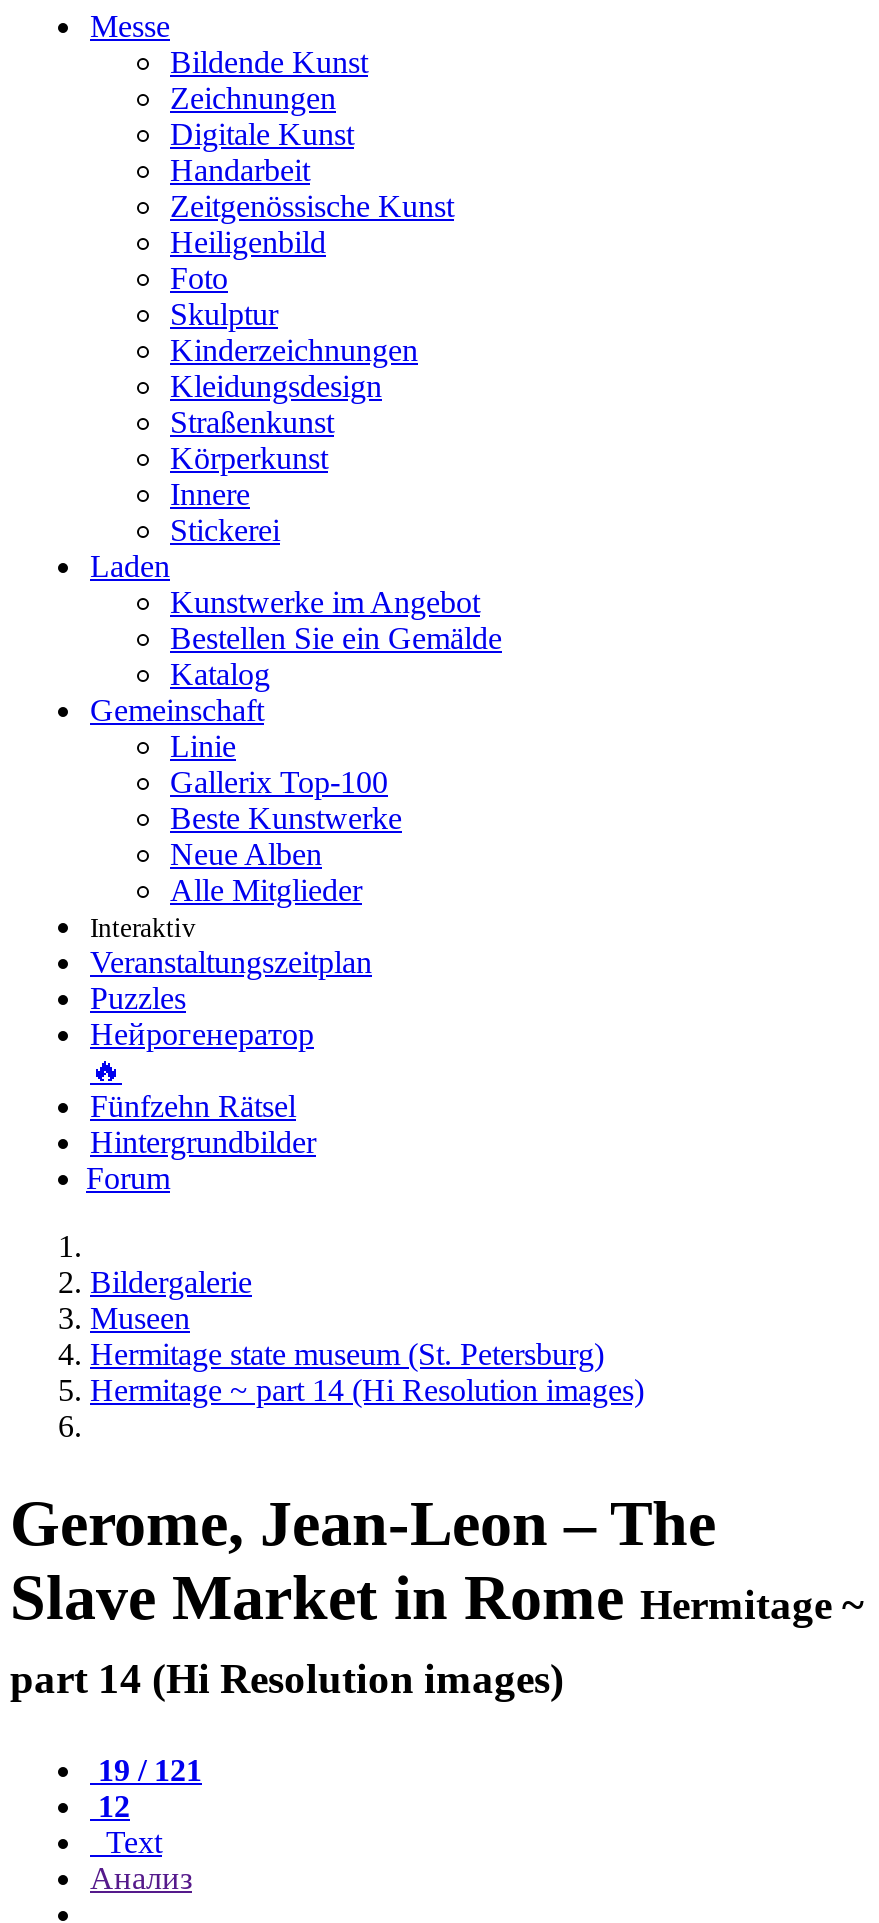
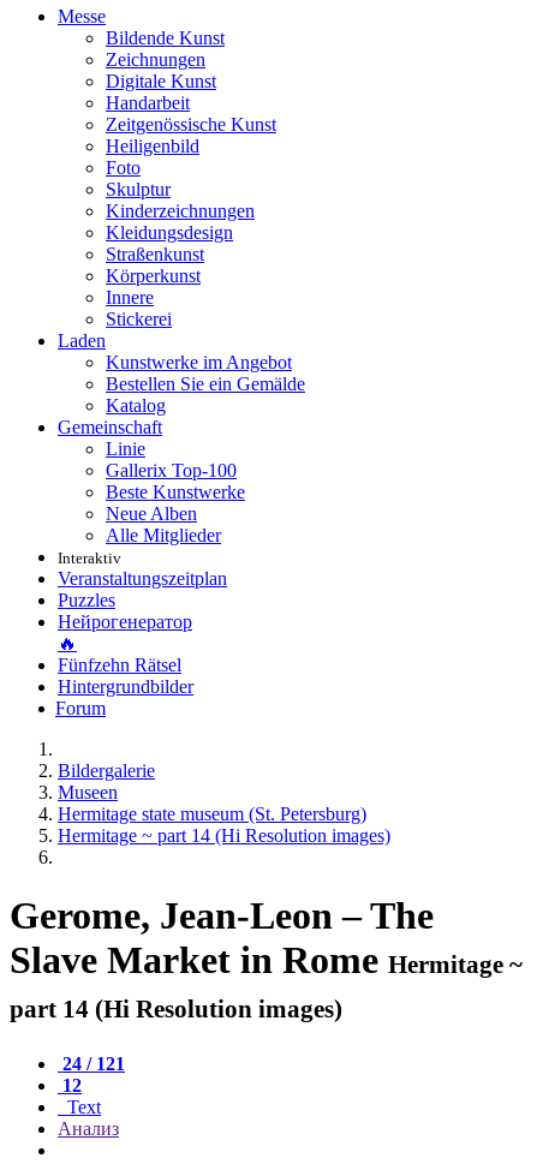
- 19 / 121
+ 24 / 121
